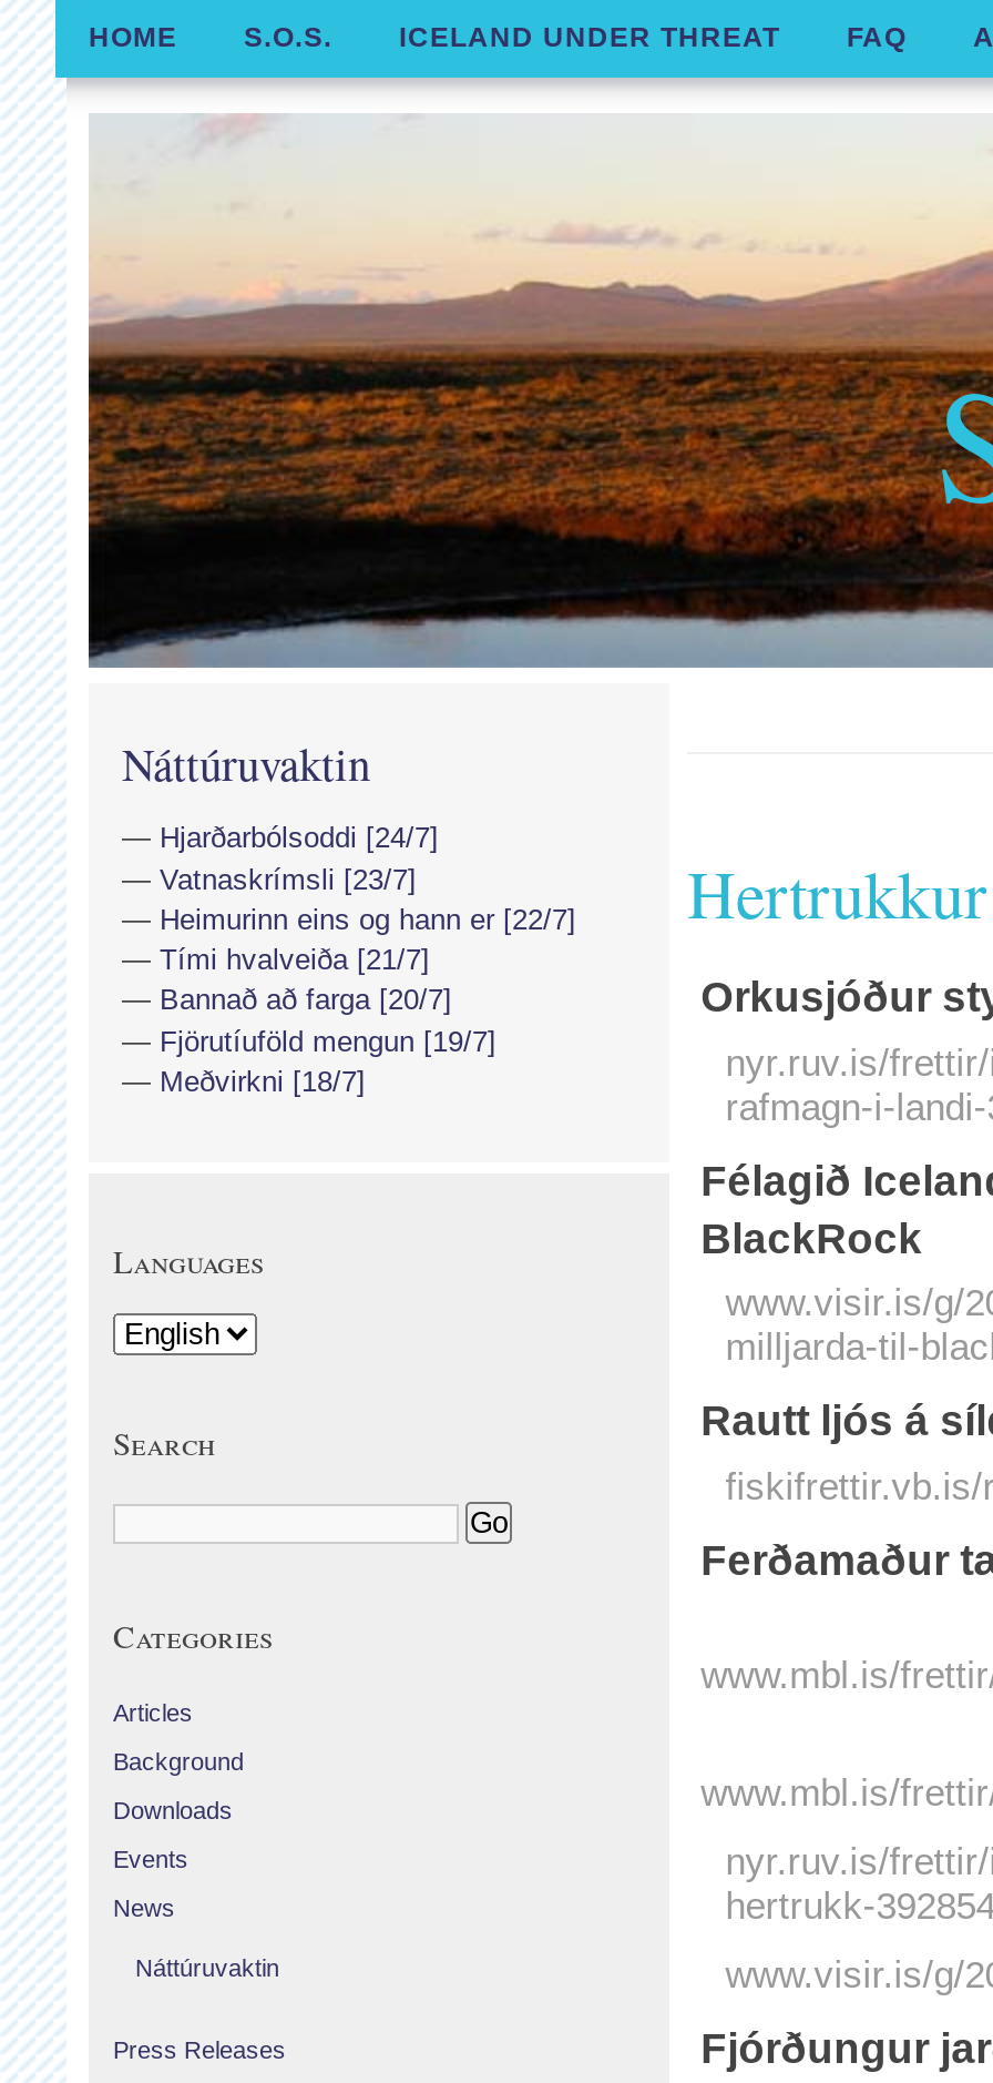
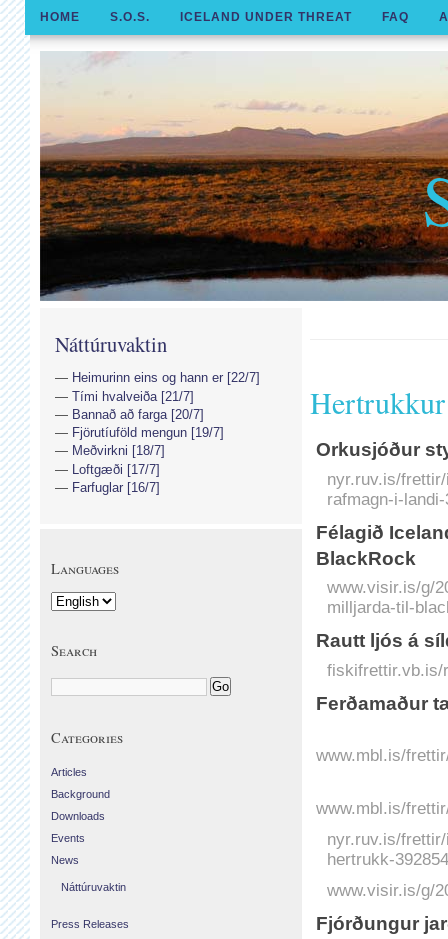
- Hjarðarbólsoddi [24/7]
- Vatnaskrímsli [23/7]

moved up: Heimurinn eins og hann er [22/7] | Tími hvalveiða [21/7] | Bannað að farga [20/7] | Fjörutíuföld mengun [19/7] | Meðvirkni [18/7]

+ Loftgæði [17/7]
+ Farfuglar [16/7]
